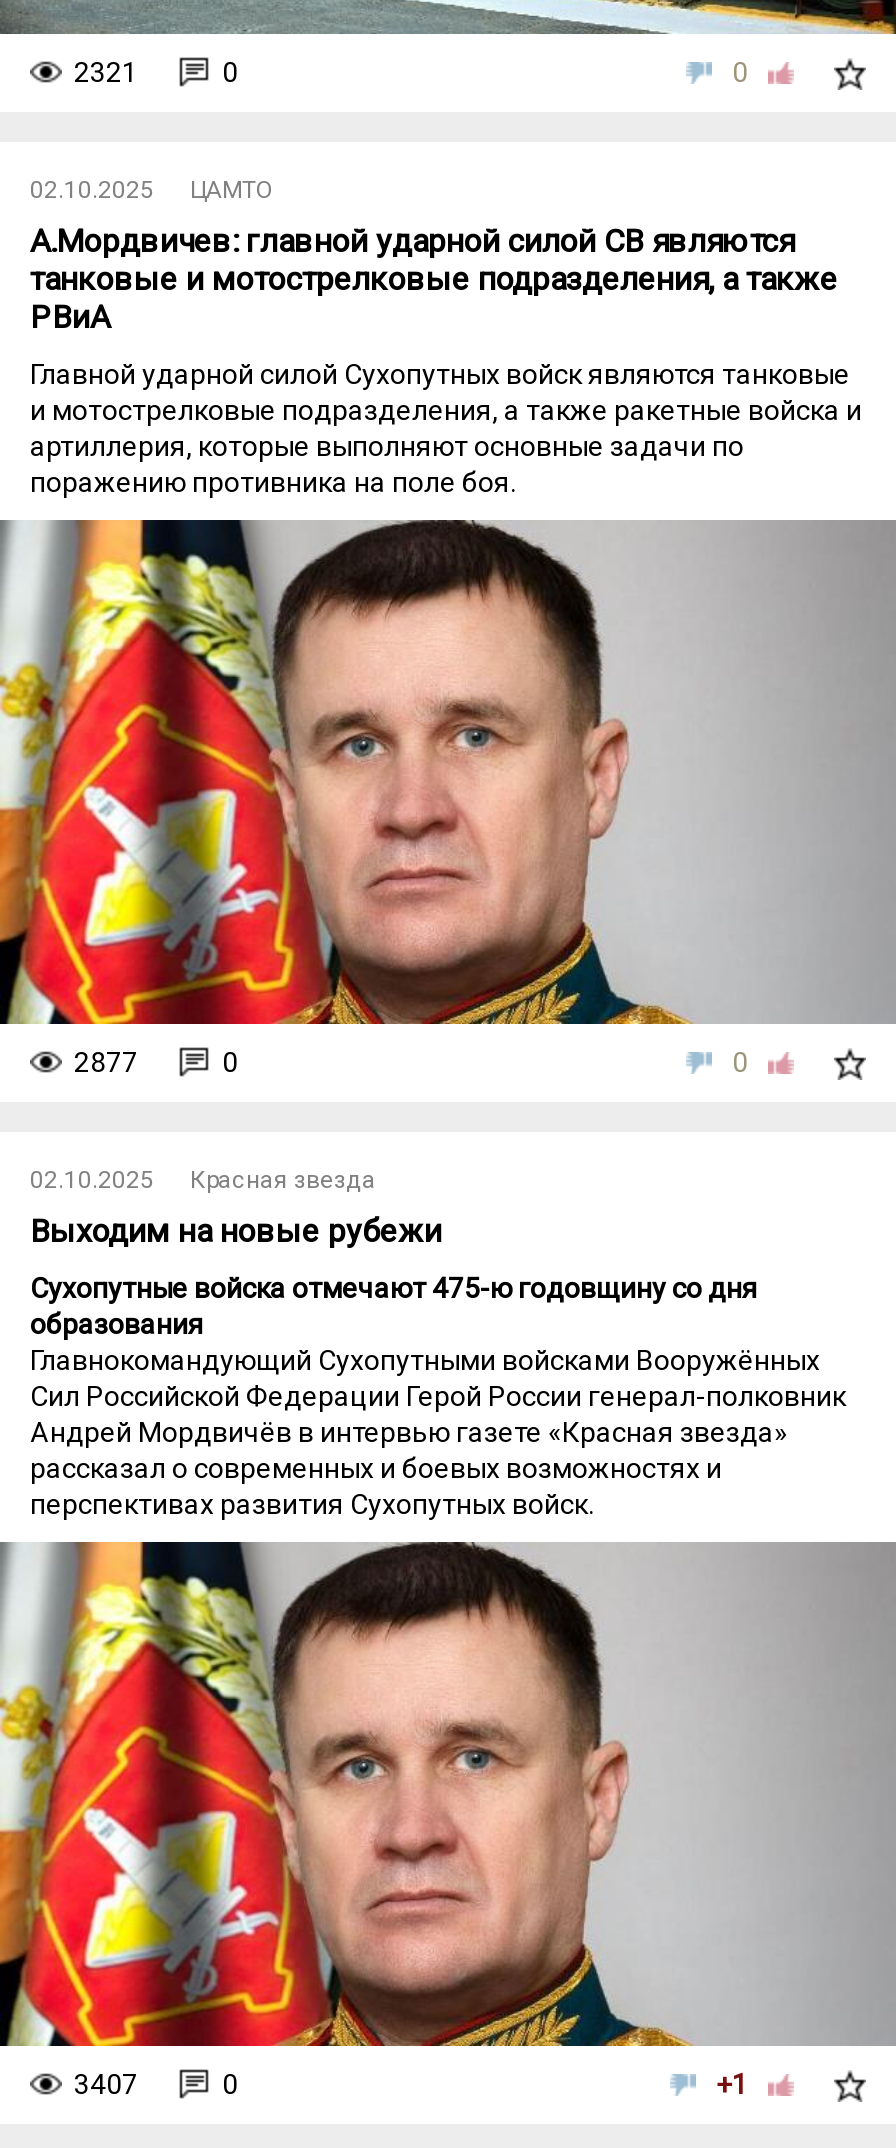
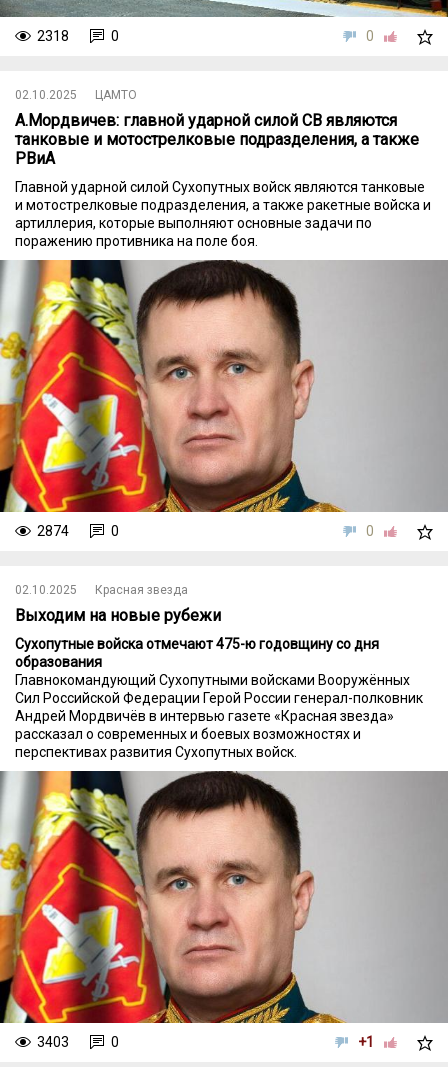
- 2321
+ 2318

- 2877
+ 2874

- 3407
+ 3403
